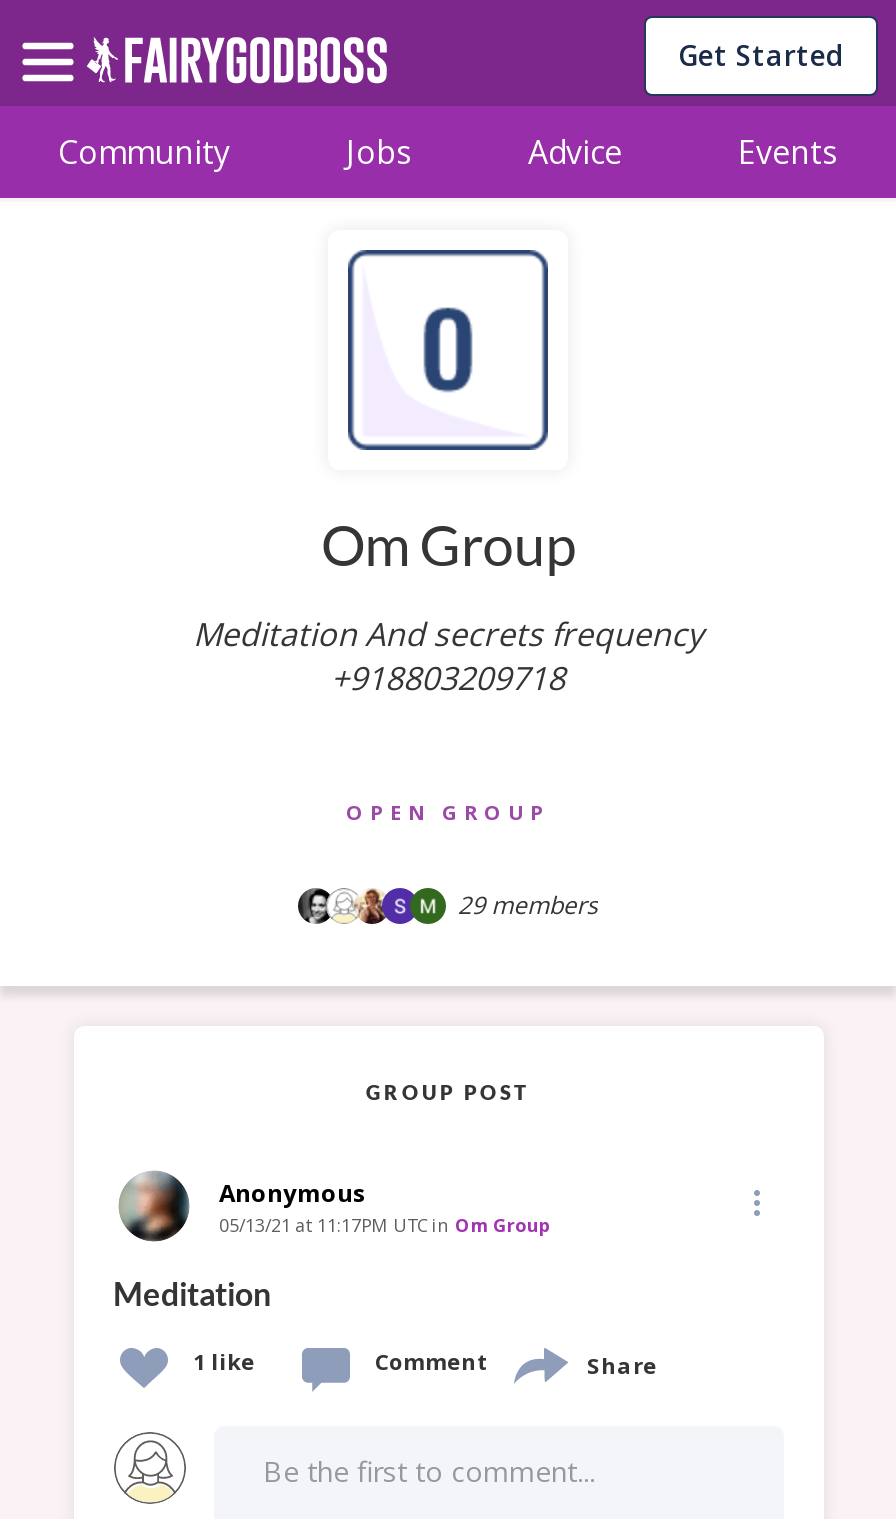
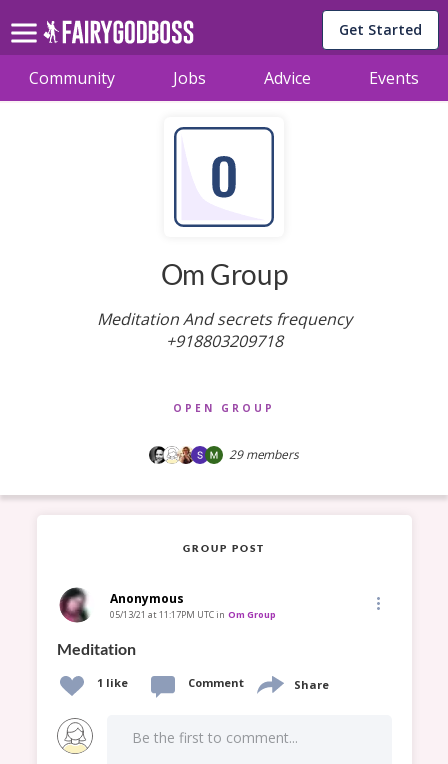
- [image]
+ [image]
